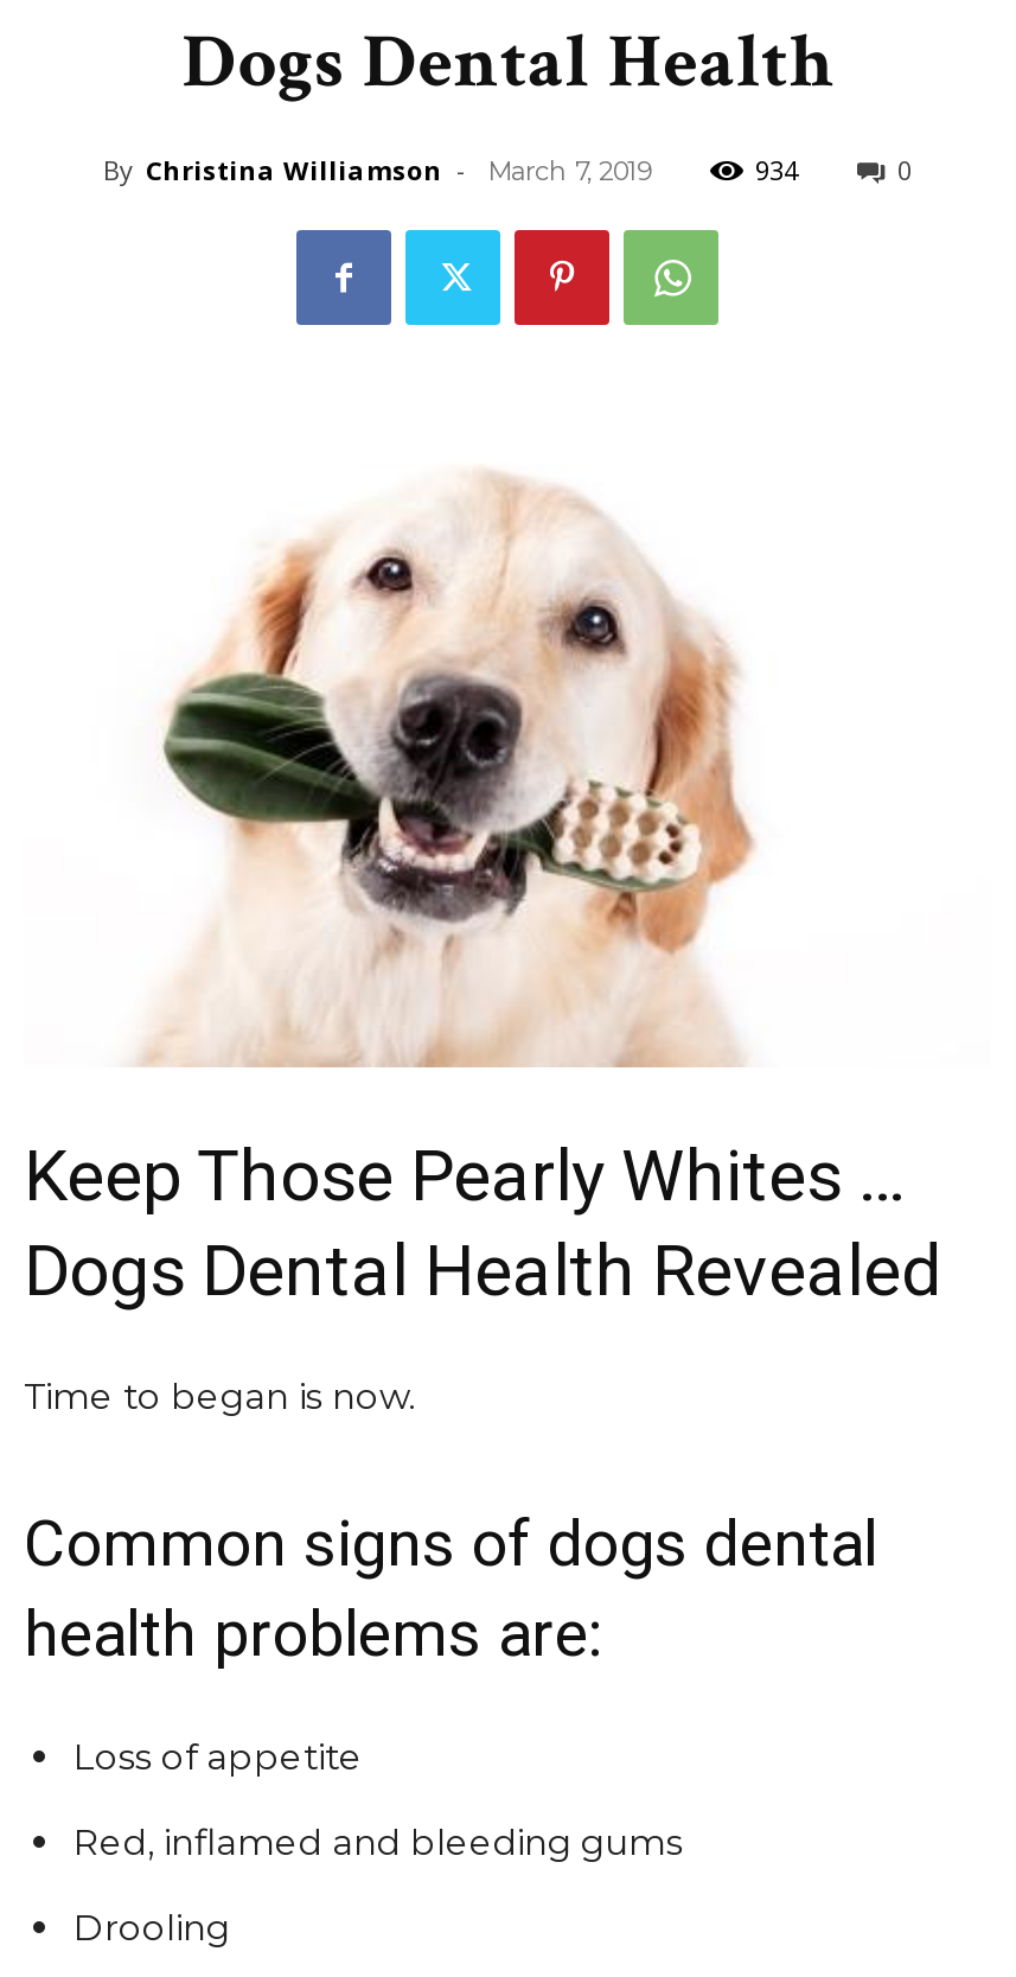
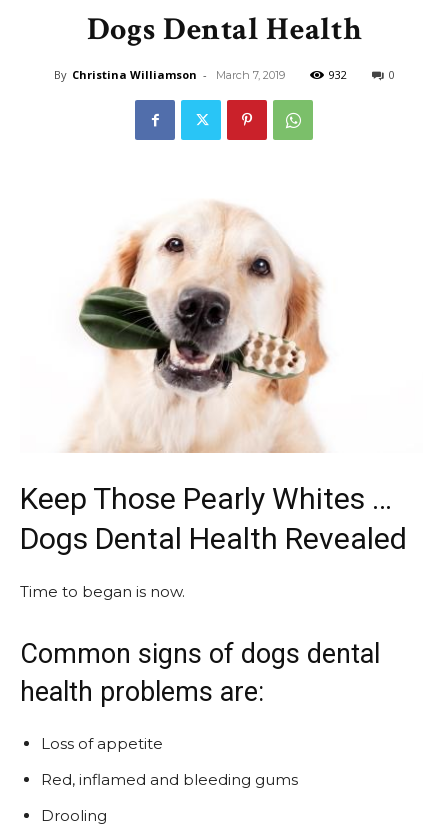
- 934
+ 932
